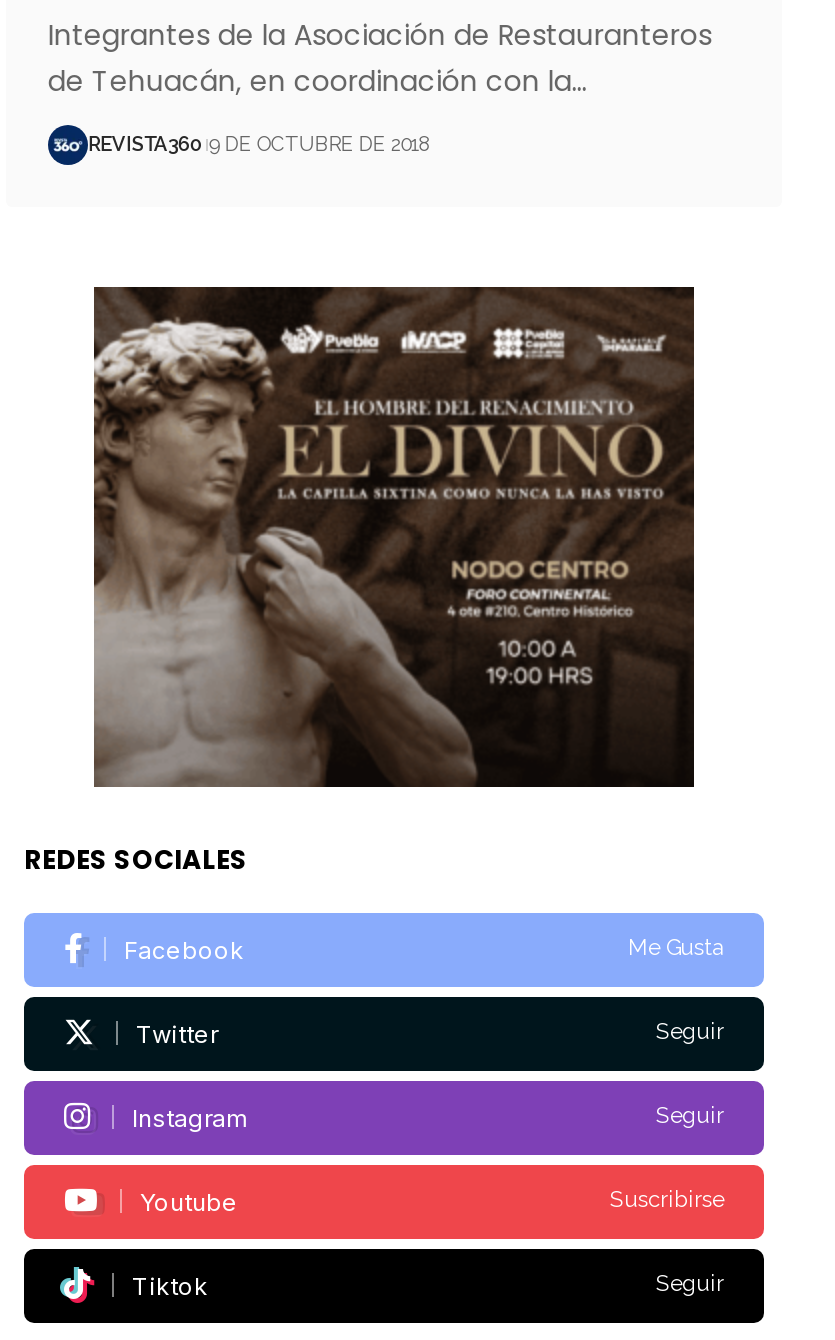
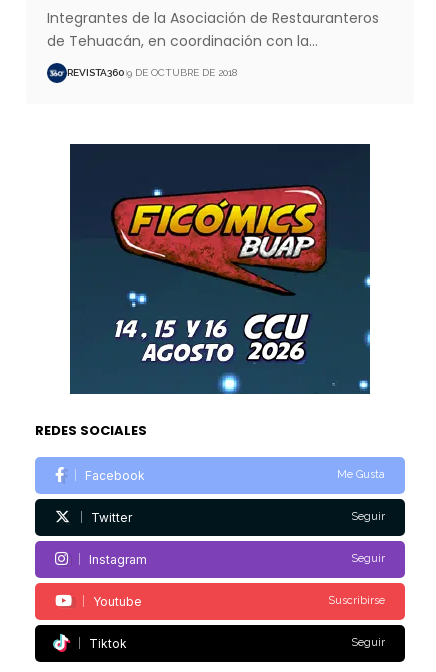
- [image]
+ [image]
